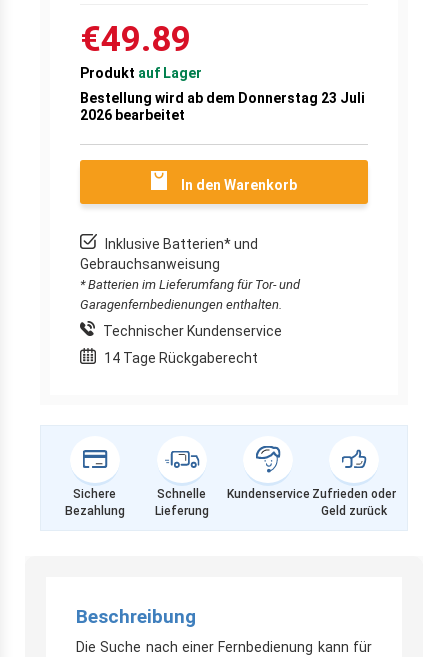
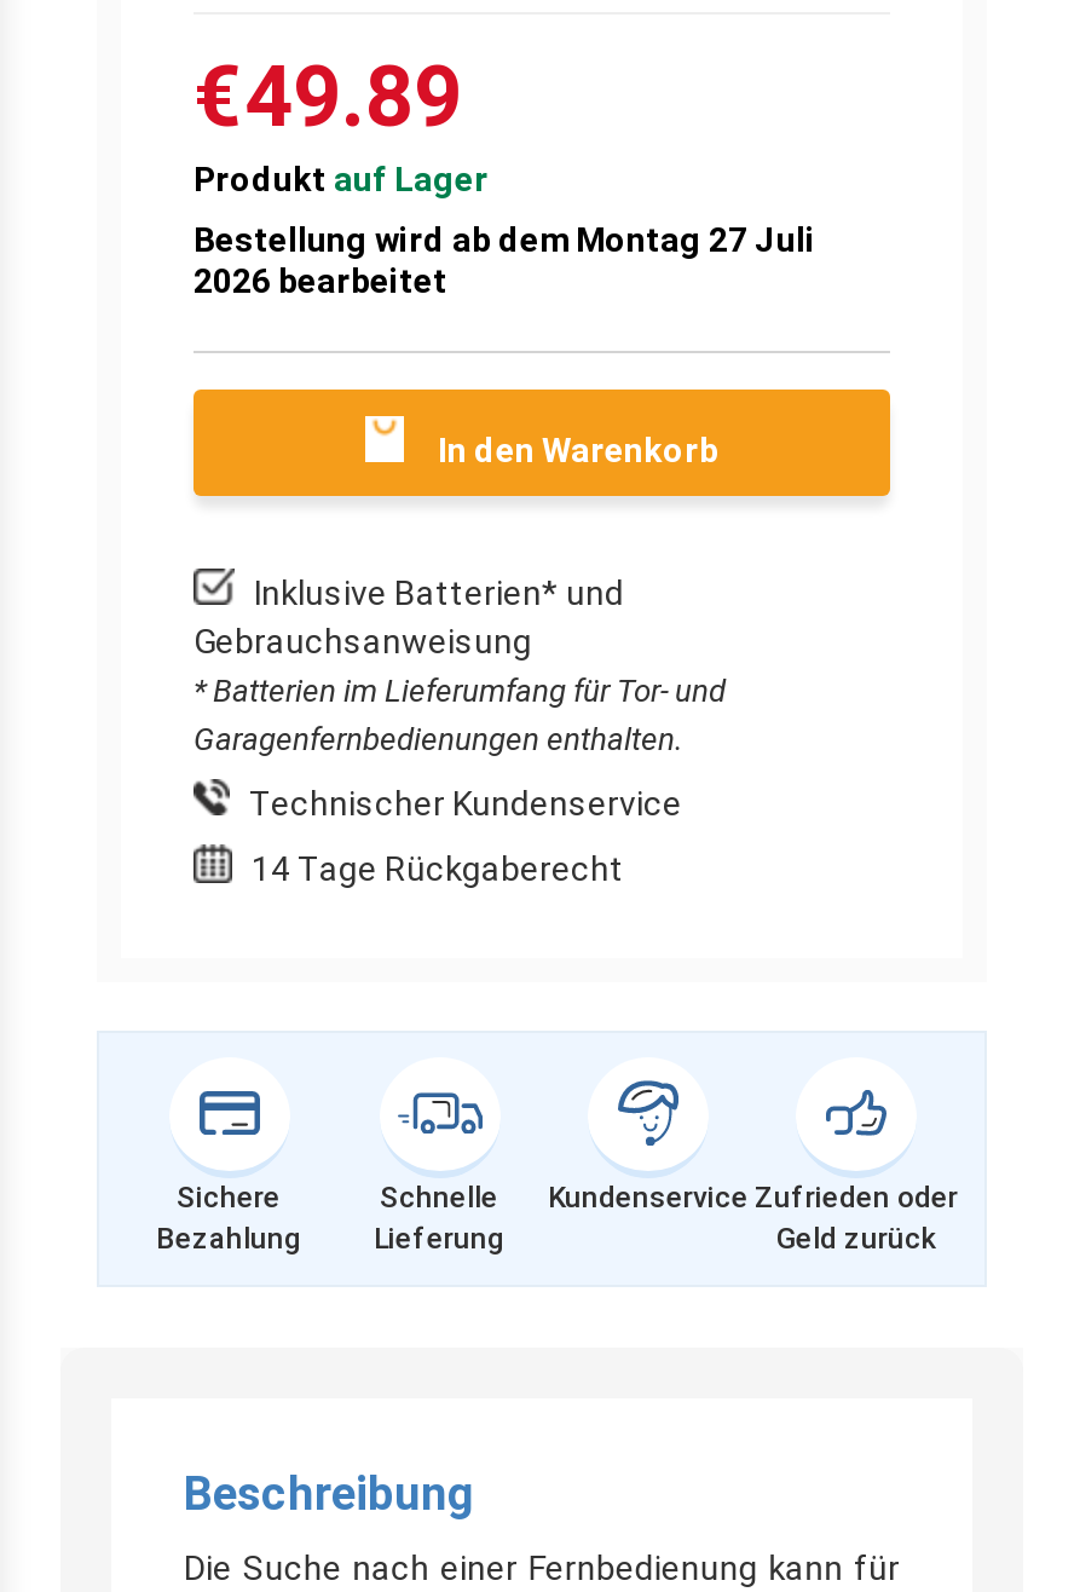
- Bestellung wird ab dem Donnerstag 23 Juli
+ Bestellung wird ab dem Montag 27 Juli
